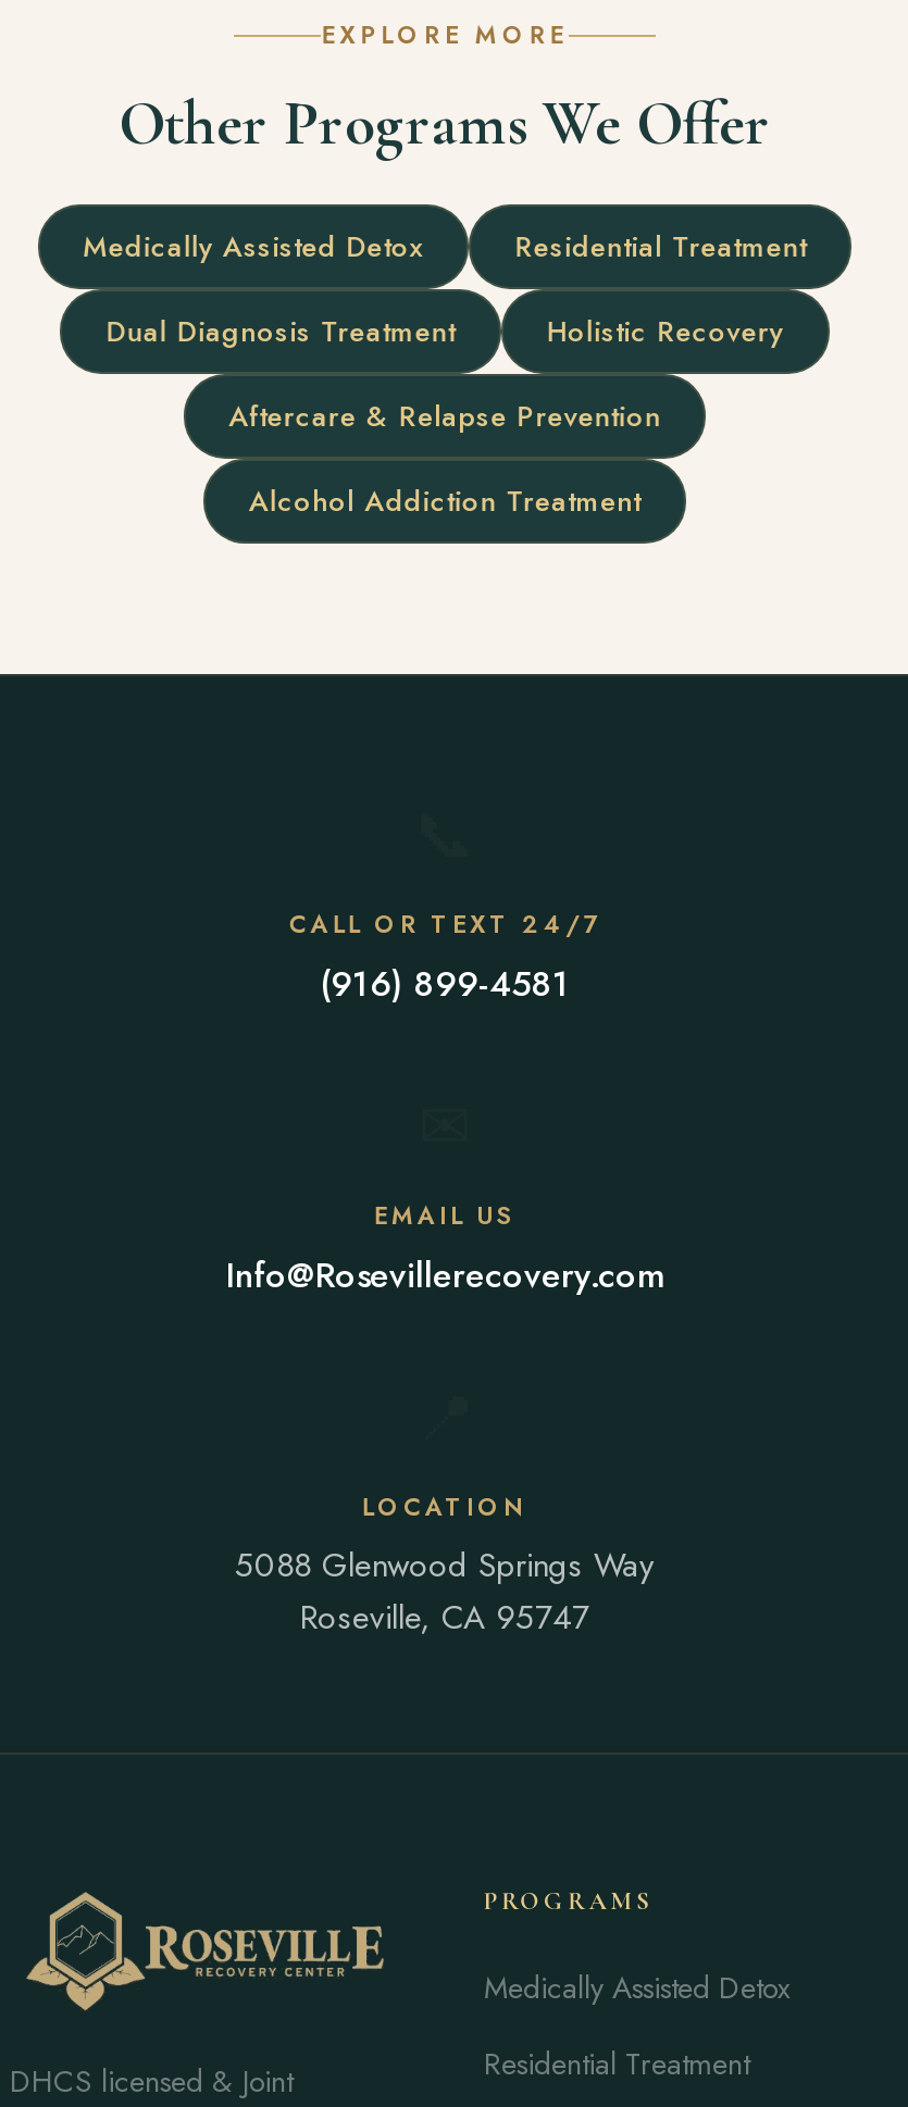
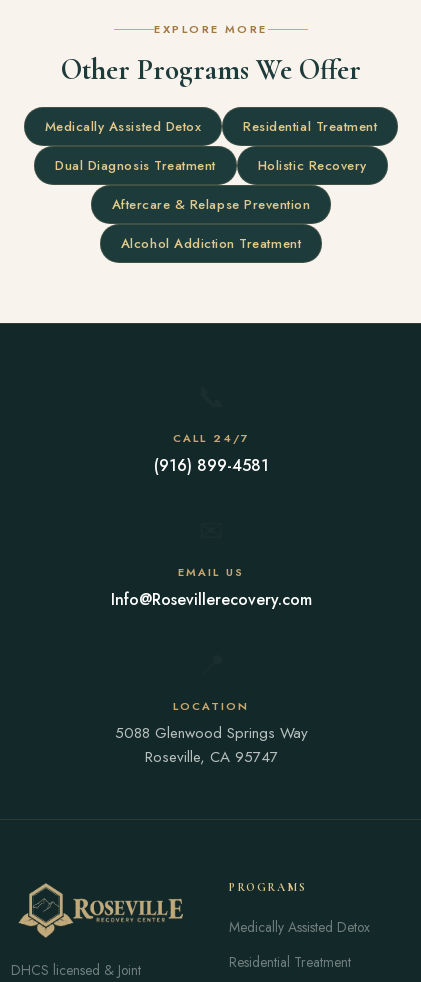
- CALL OR TEXT 24/7
+ CALL 24/7
